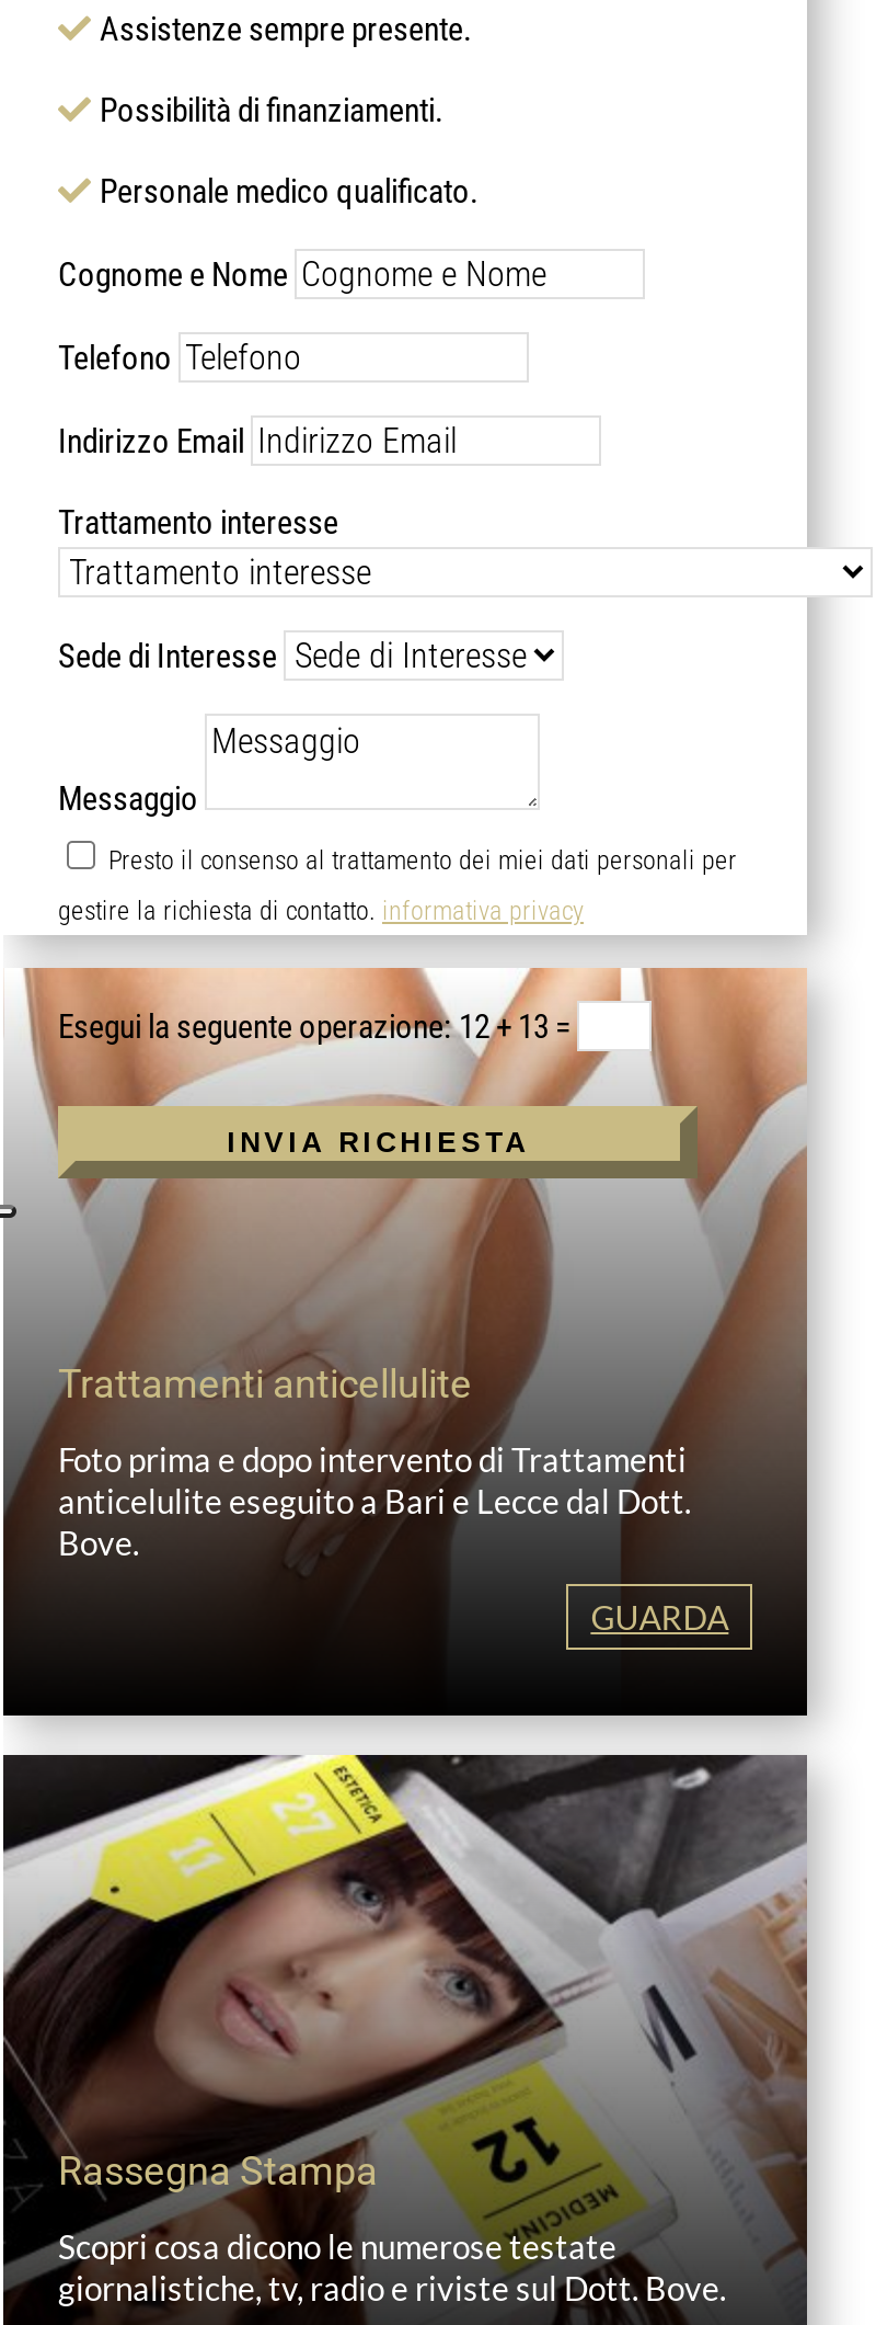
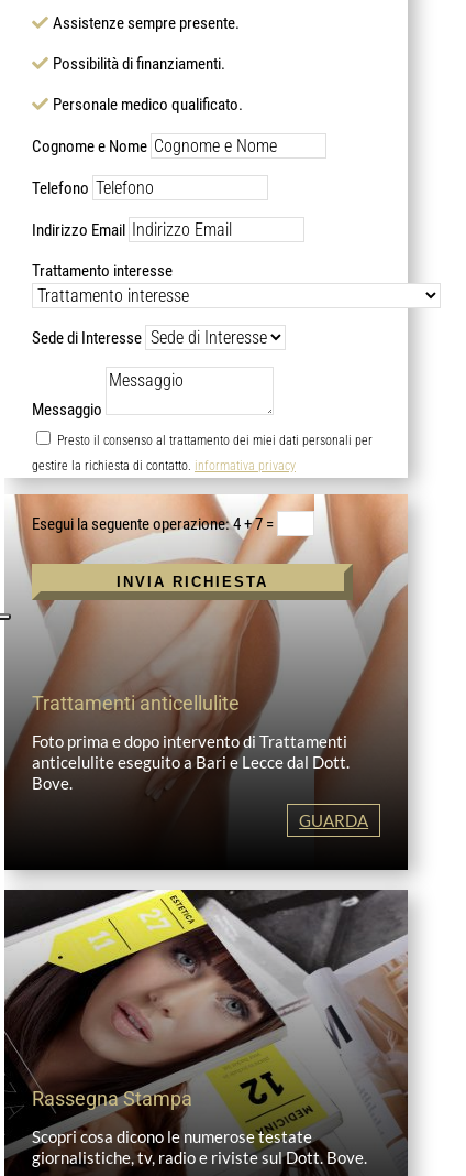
- 12 + 13 =
+ 4 + 7 =
